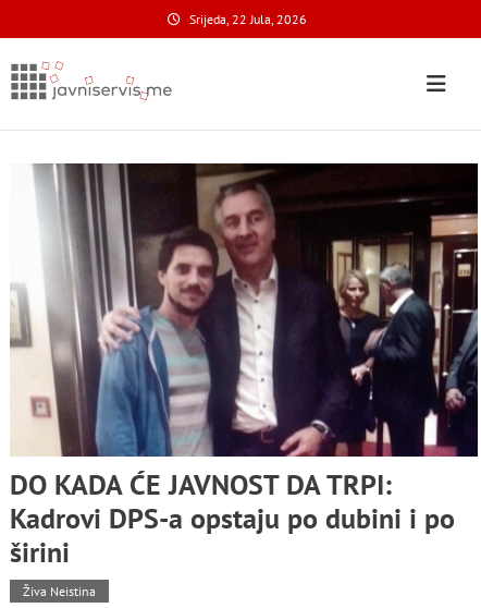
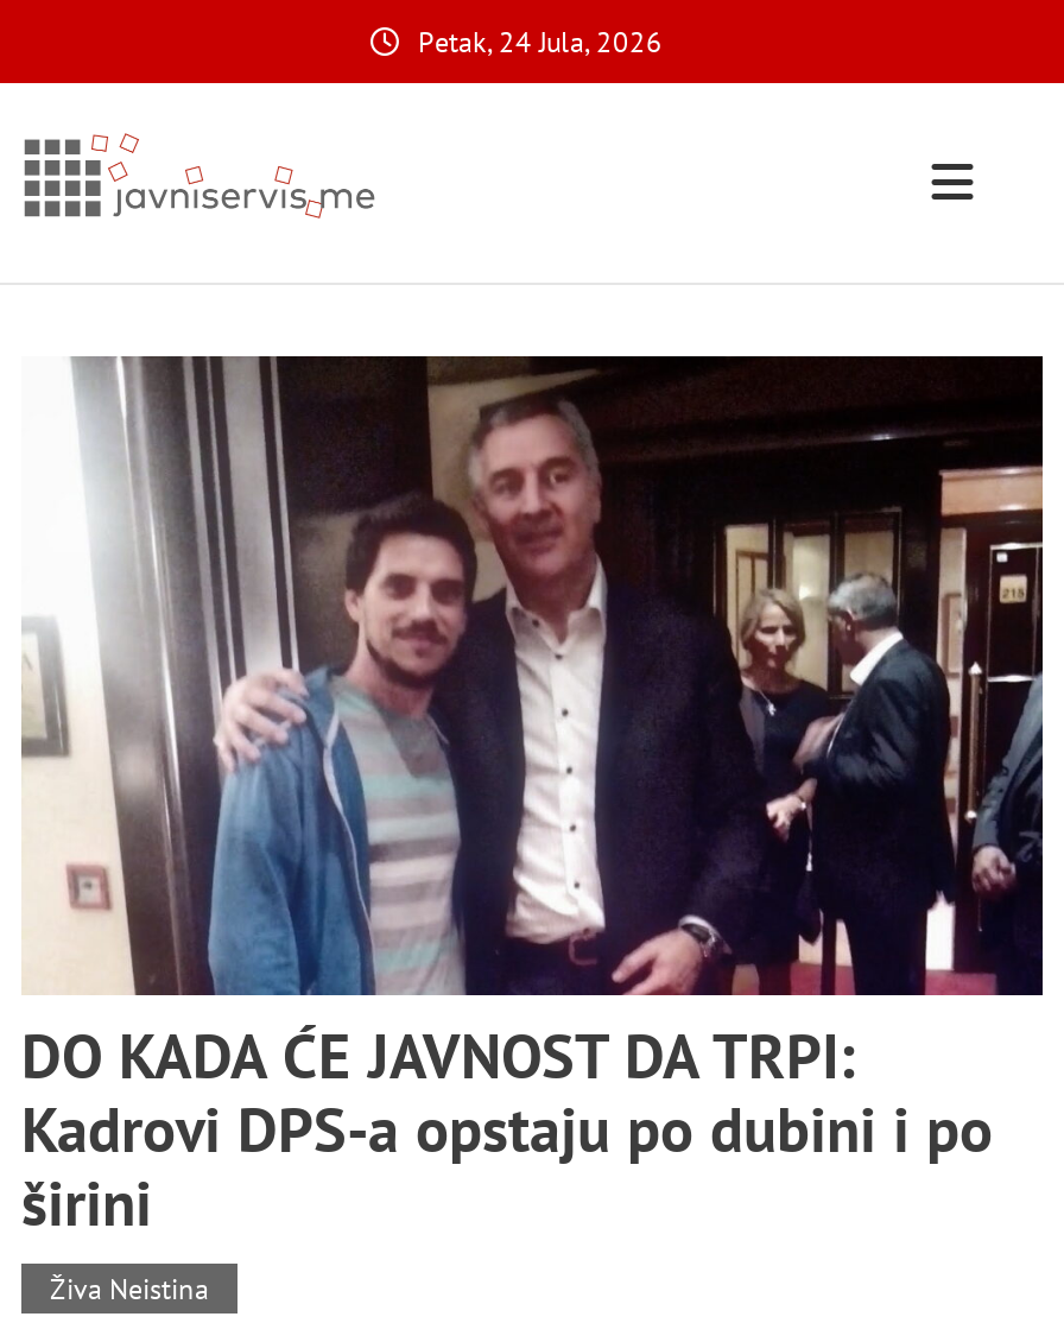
- Srijeda, 22 Jula, 2026
+ Petak, 24 Jula, 2026
